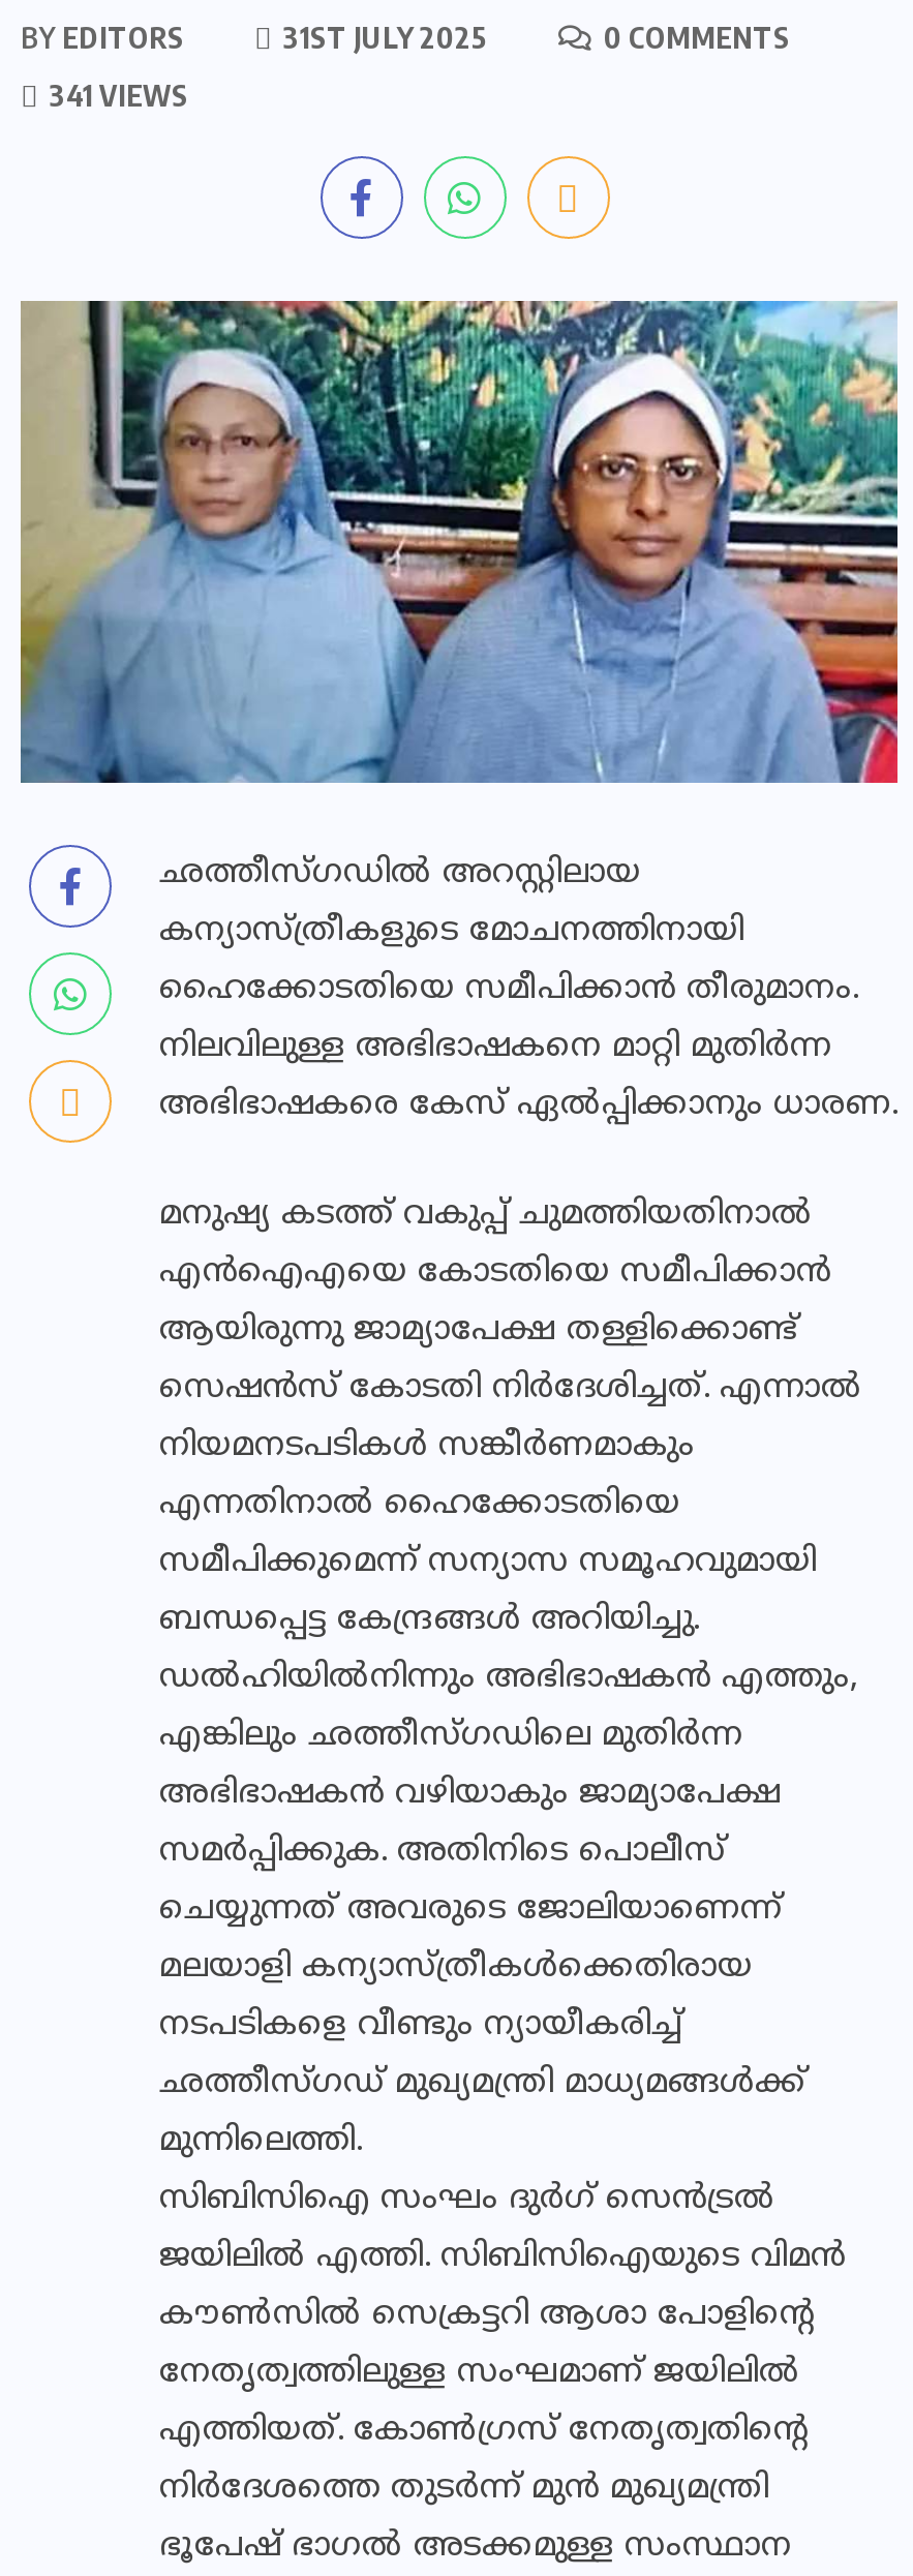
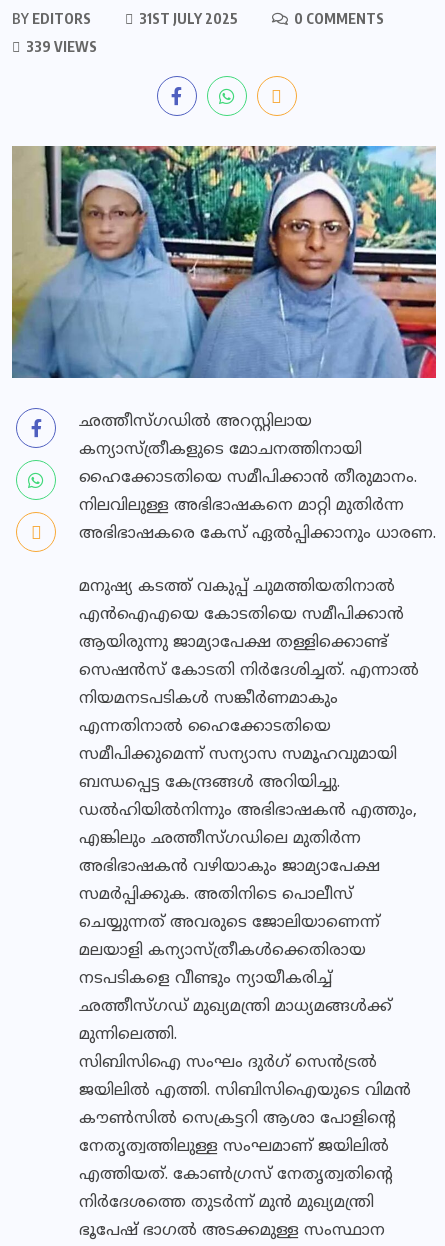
- 341 VIEWS
+ 339 VIEWS
